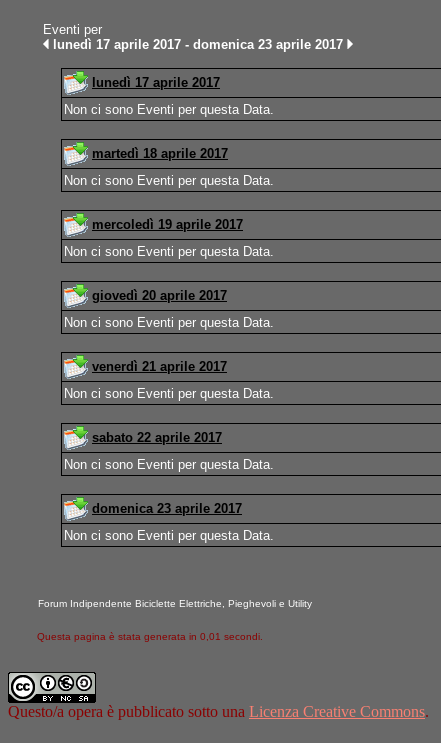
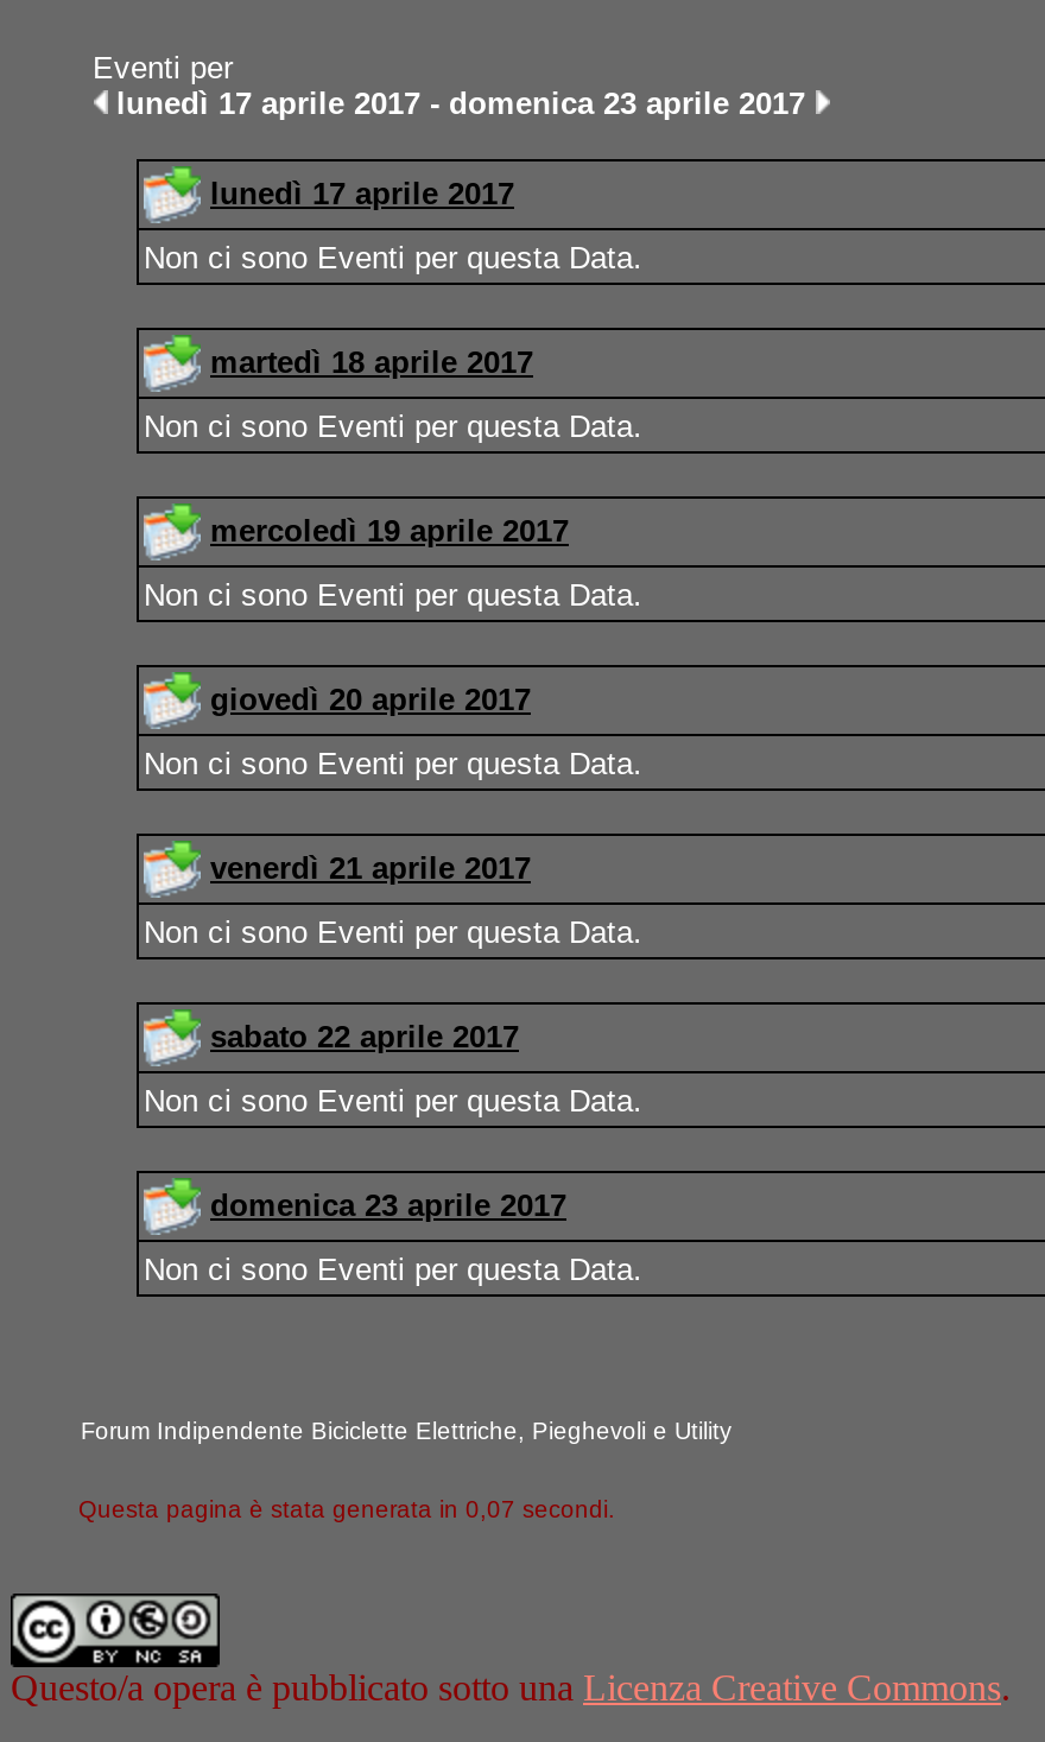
- Questa pagina è stata generata in 0,01 secondi.
+ Questa pagina è stata generata in 0,07 secondi.
